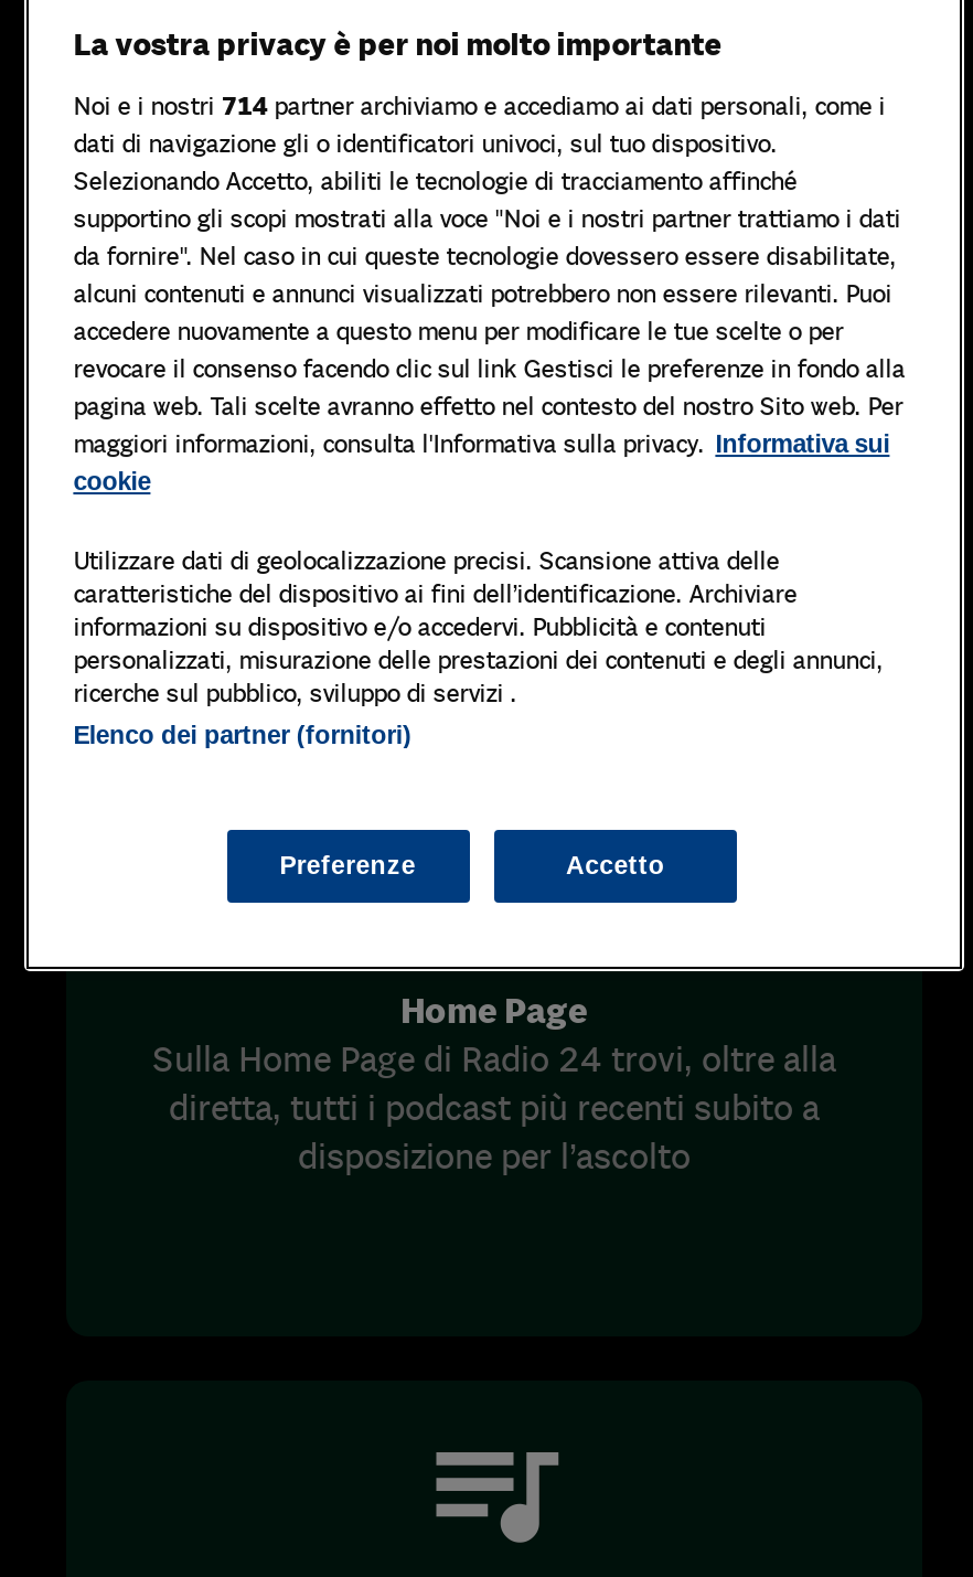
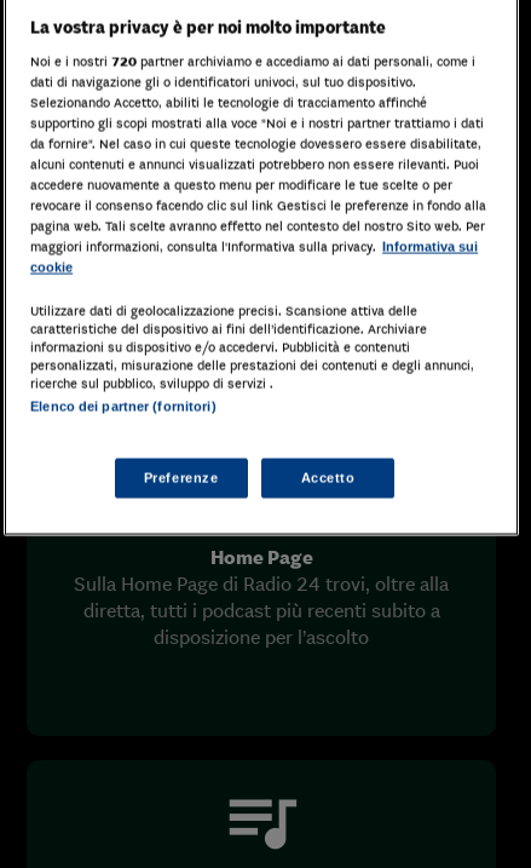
- Noi e i nostri 714 partner archiviamo e accediamo ai dati personali, come i
+ Noi e i nostri 720 partner archiviamo e accediamo ai dati personali, come i
